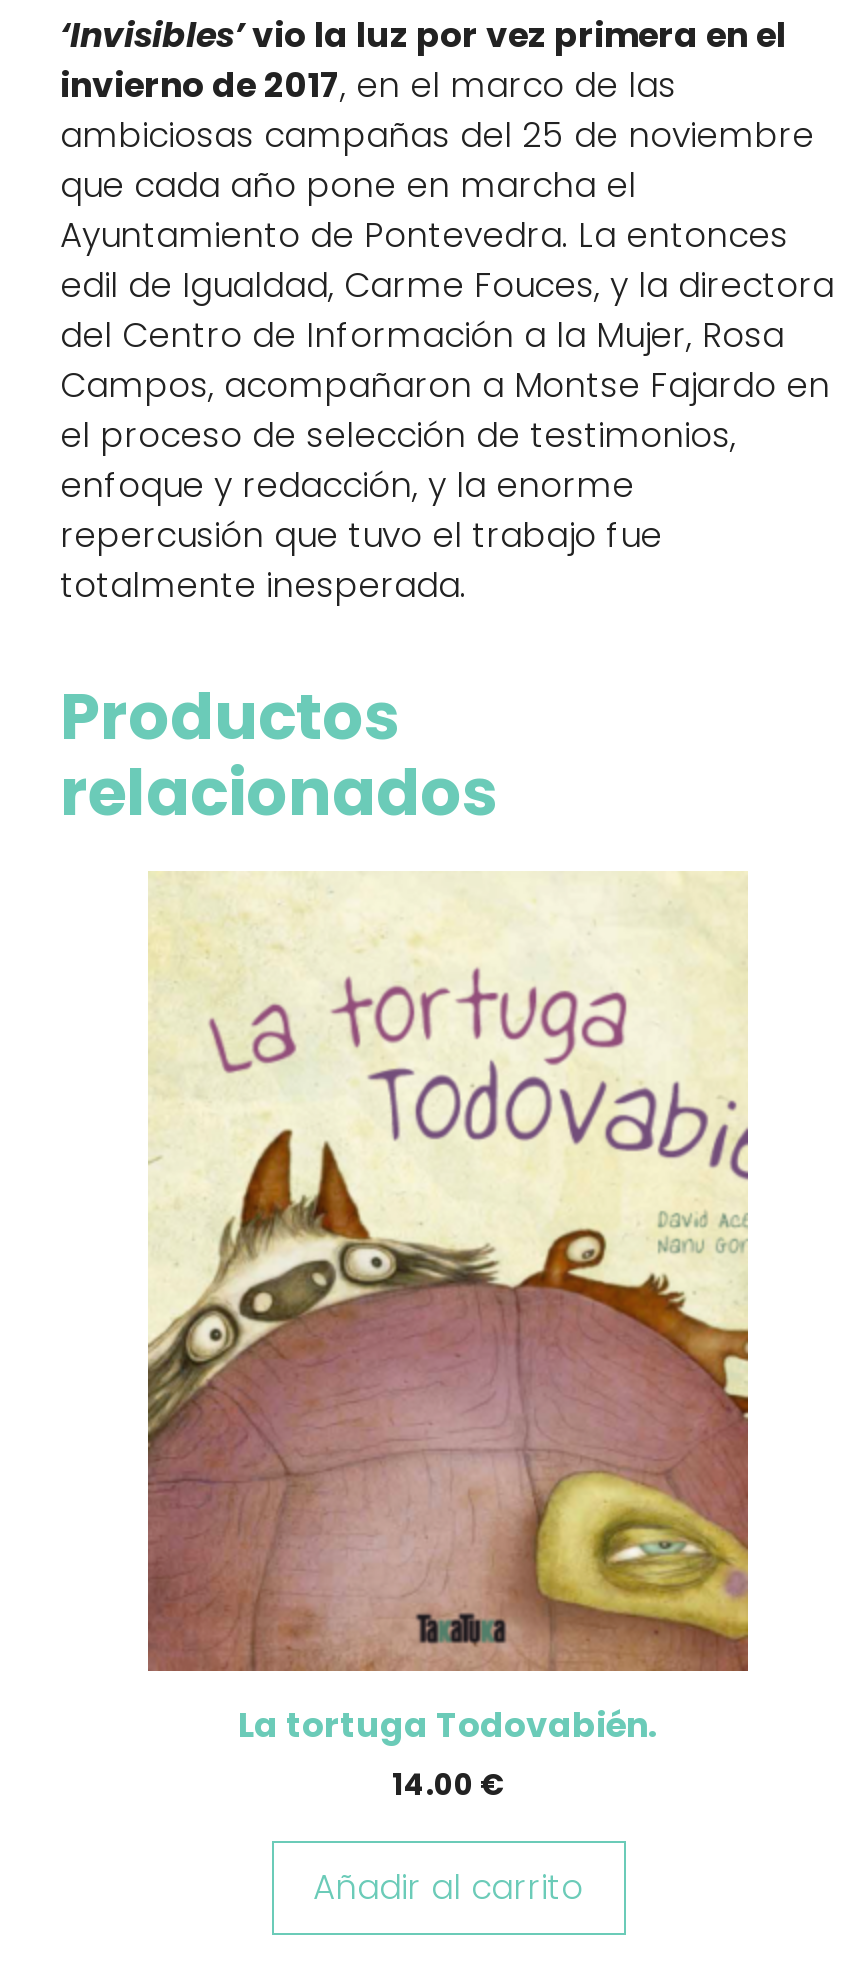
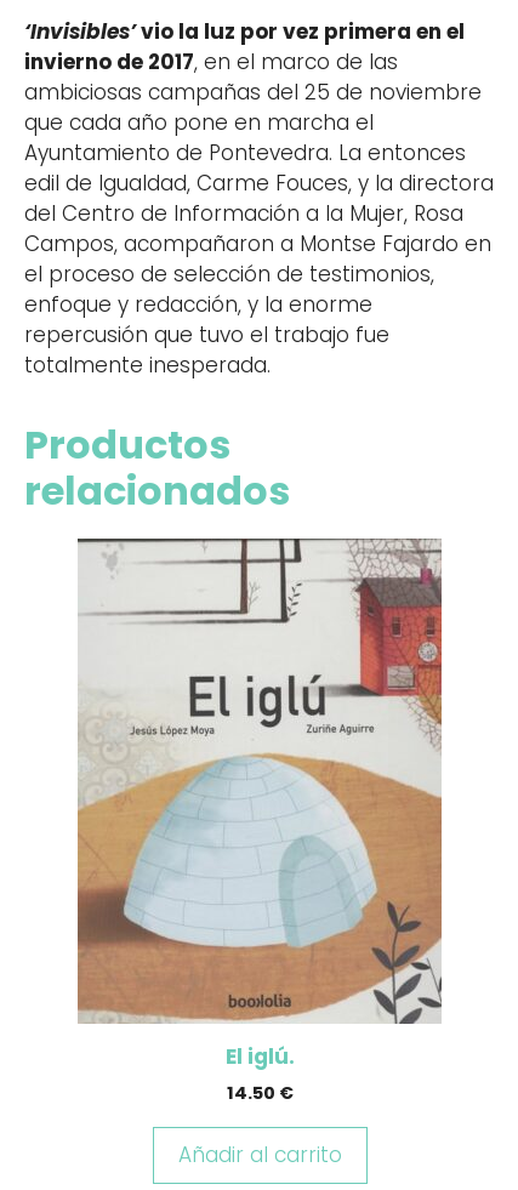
- [image]
- La tortuga Todovabién.
- 14.00 €
+ [image]
+ El iglú.
+ 14.50 €
